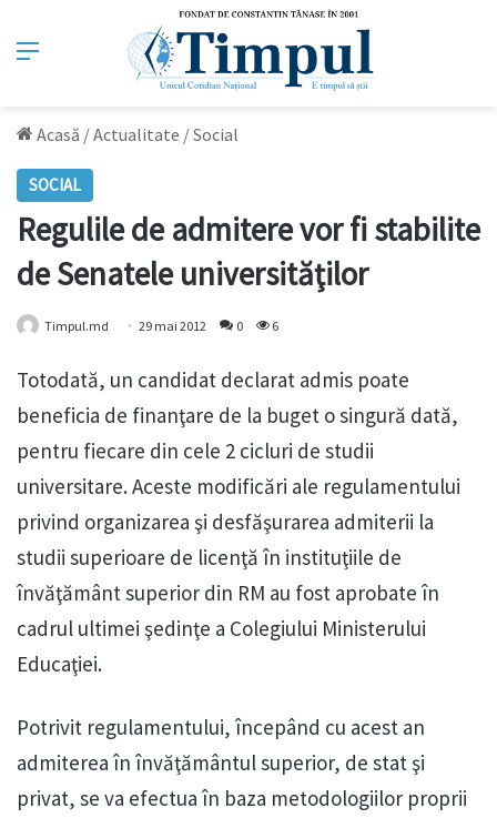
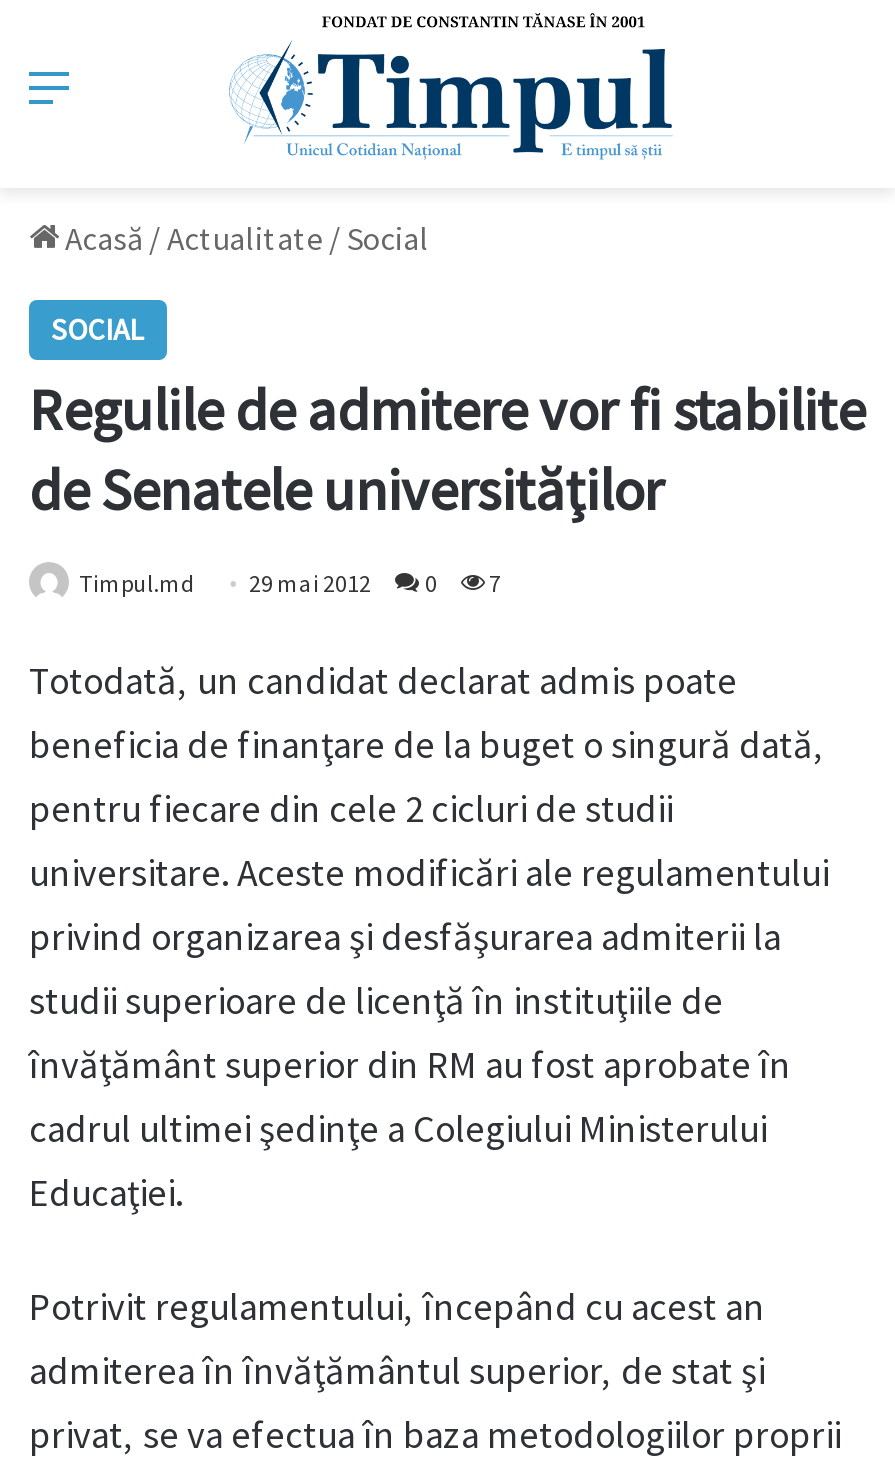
- Timpul.md 29 mai 2012 0 6
+ Timpul.md 29 mai 2012 0 7
